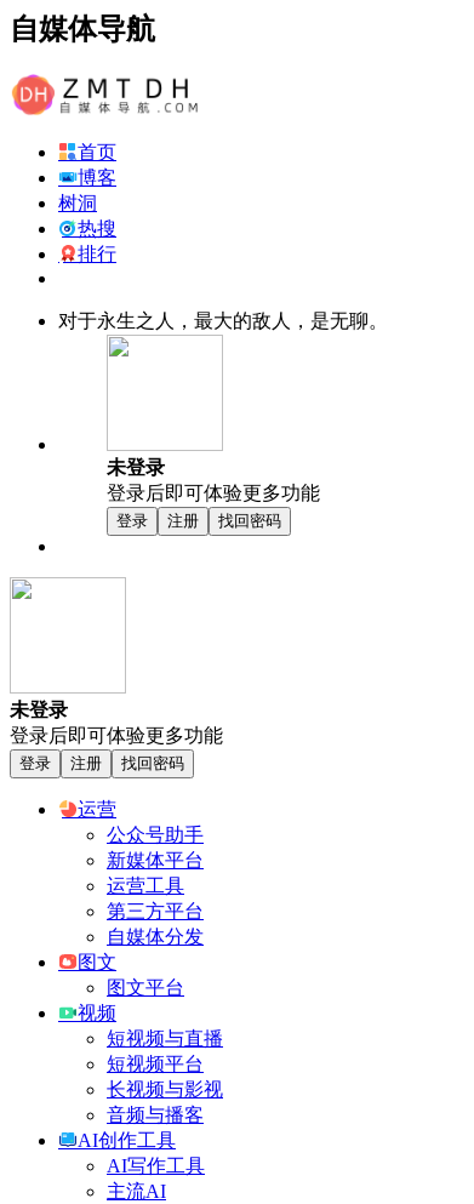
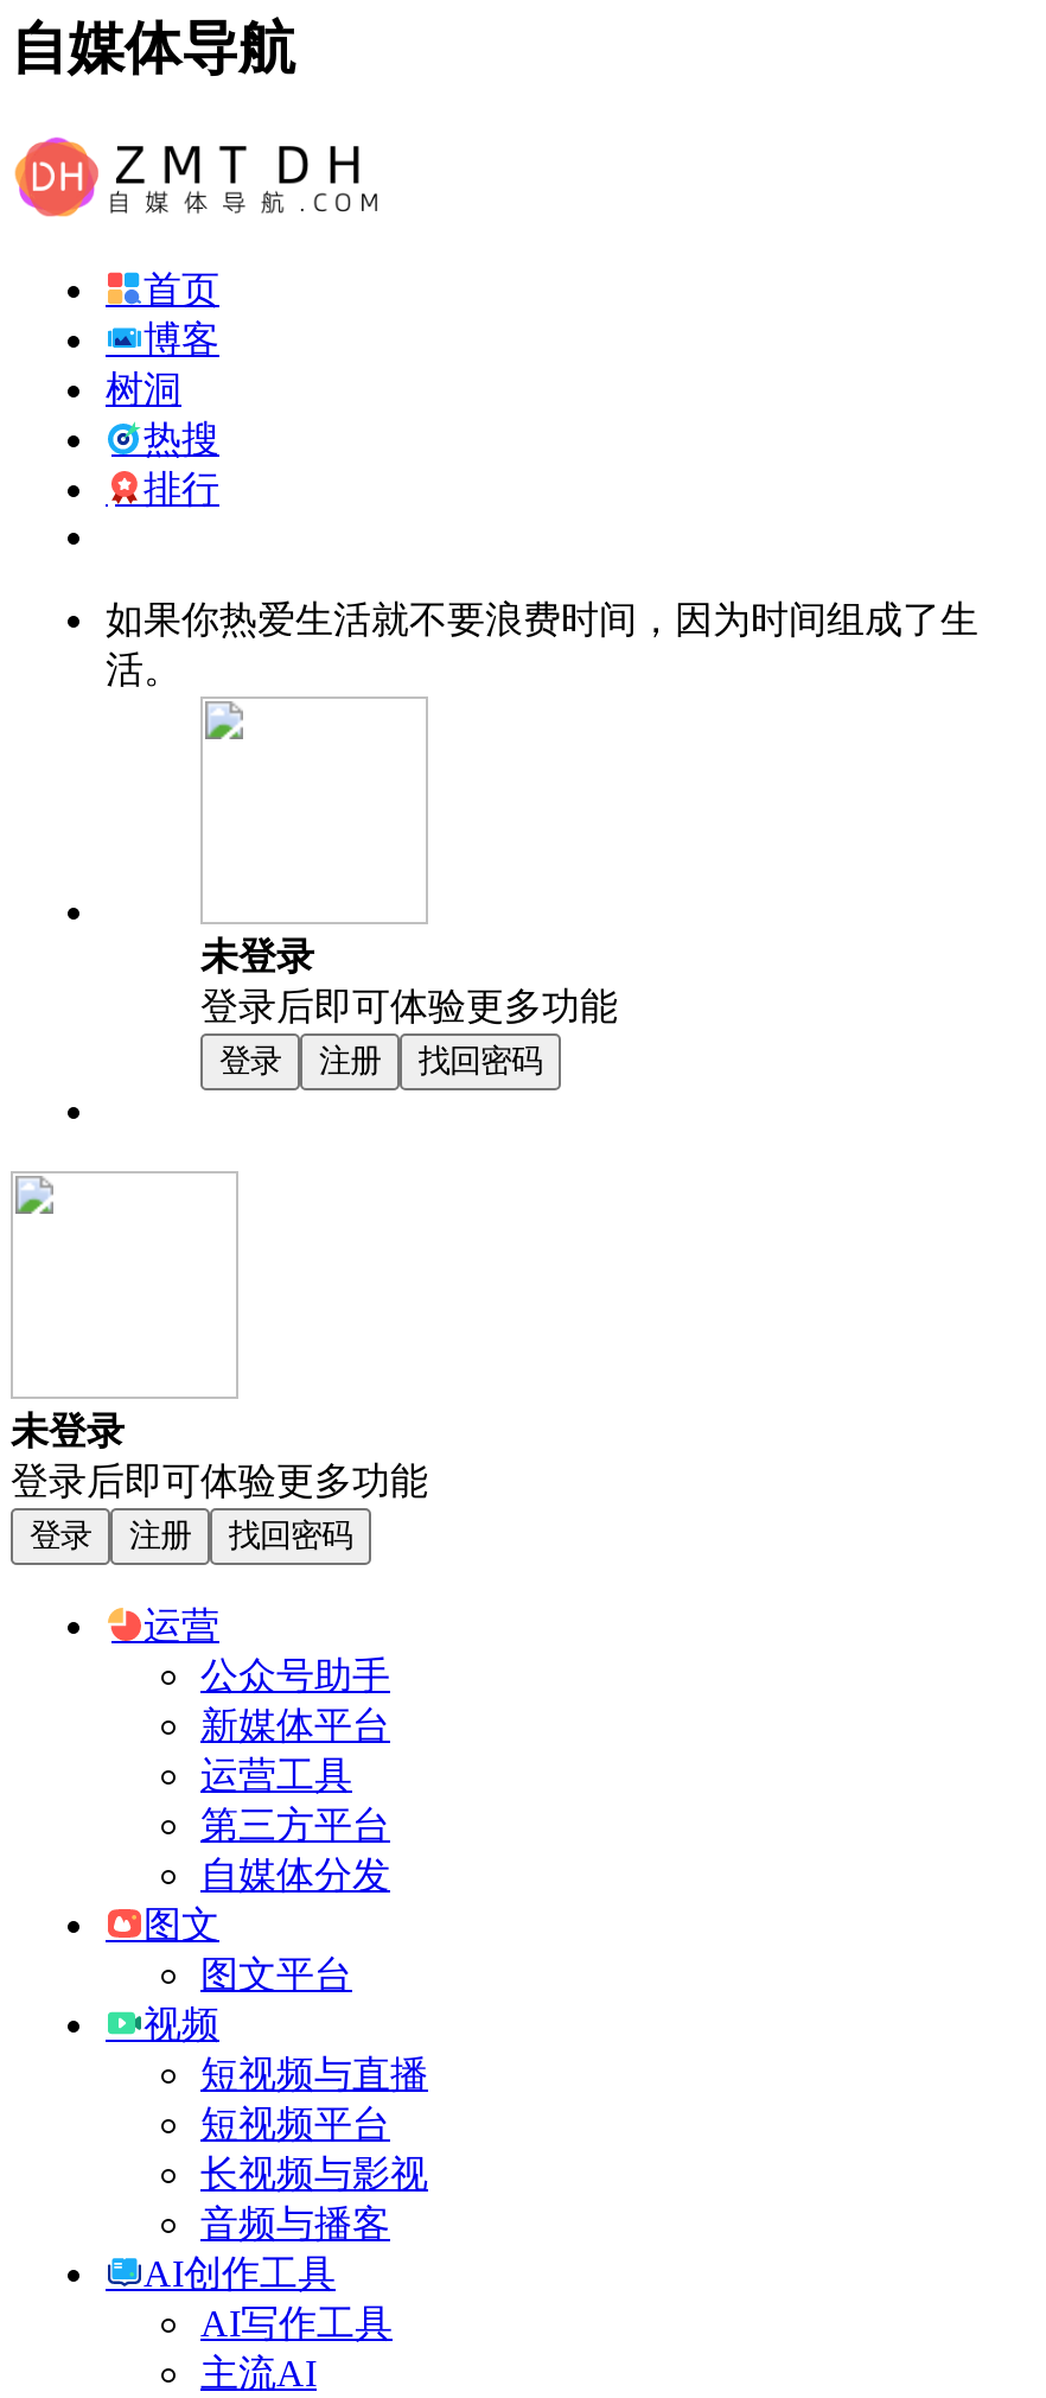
- 对于永生之人，最大的敌人，是无聊。
+ 如果你热爱生活就不要浪费时间，因为时间组成了生
+ 活。
